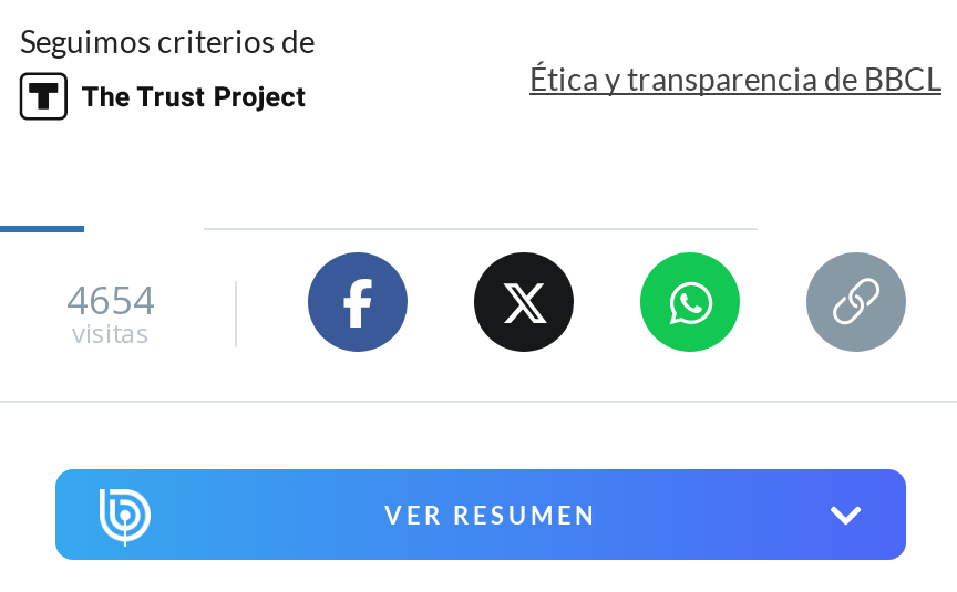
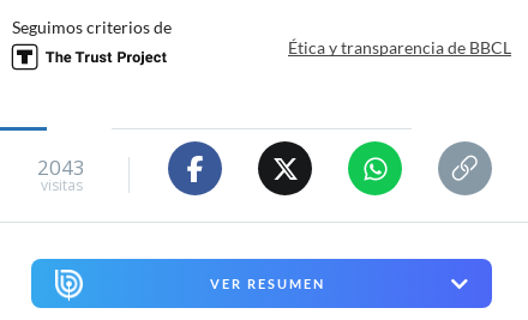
- 4654
+ 2043
